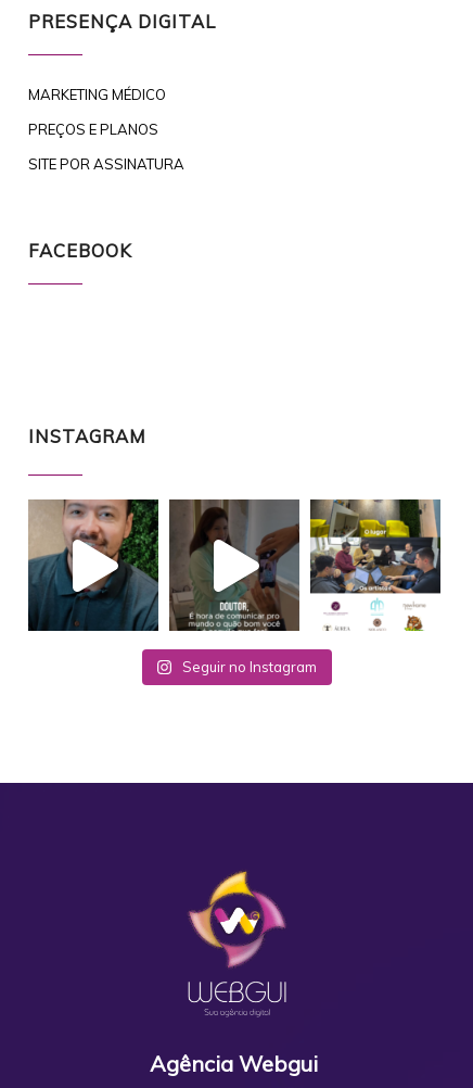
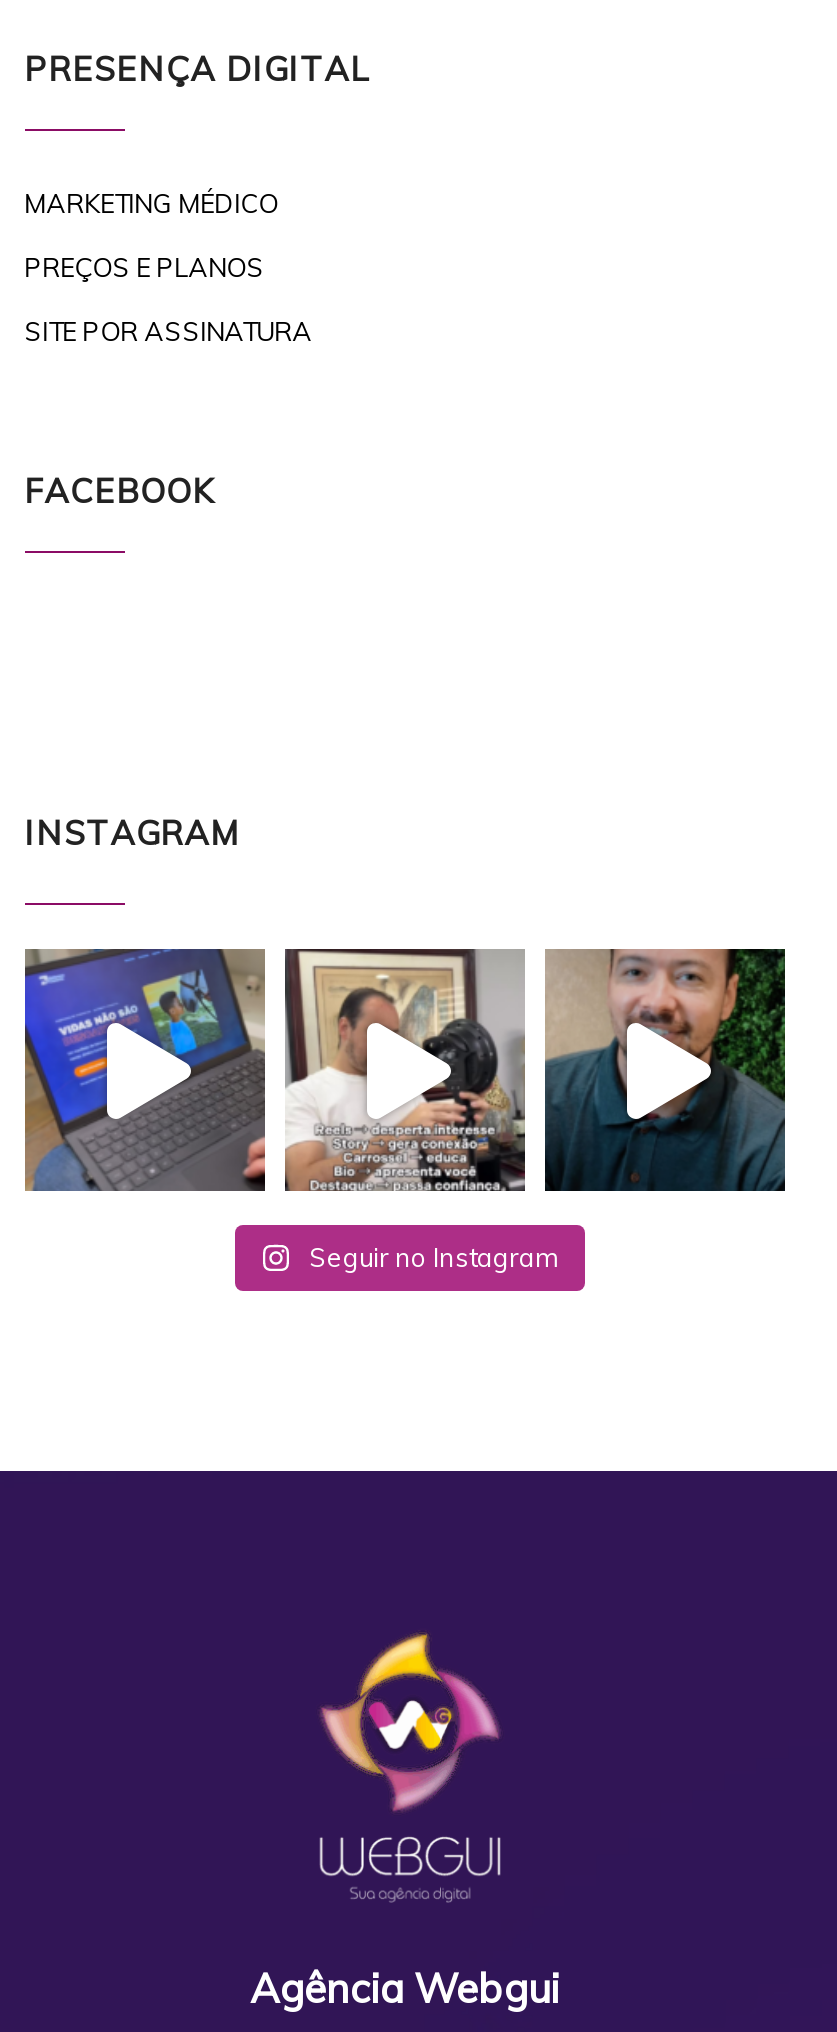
- [image]
+ [image]

- [image]
+ [image]

- [image]
+ [image]
